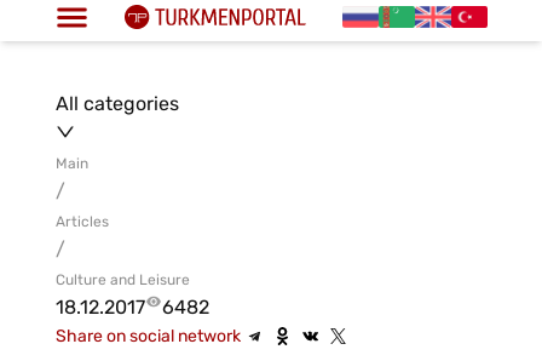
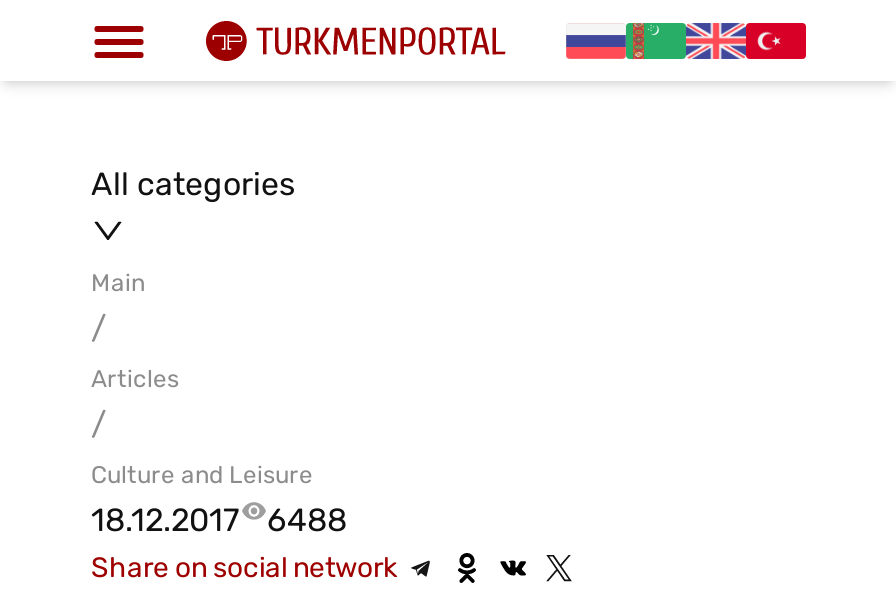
- 18.12.2017 6482
+ 18.12.2017 6488
